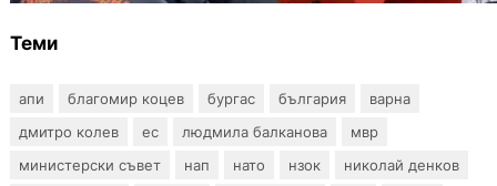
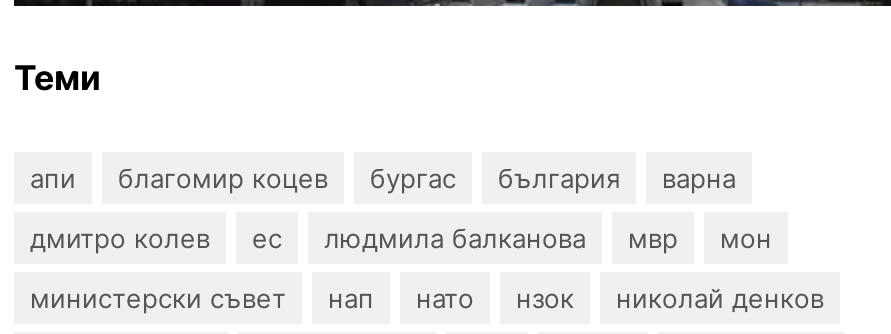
+ мон
